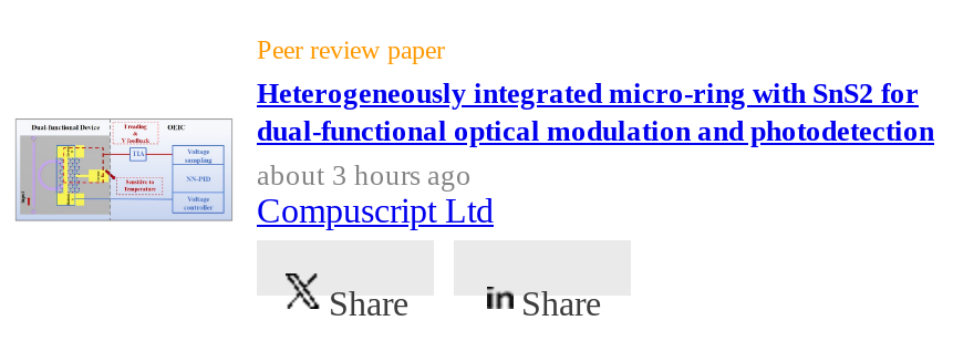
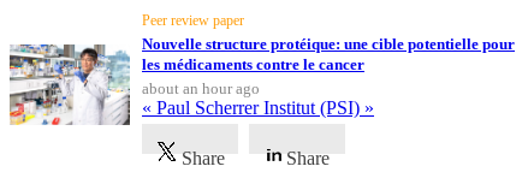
- [image]
- Heterogeneously integrated micro-ring with SnS2 for
- dual-functional optical modulation and photodetection
- about 3 hours ago
- Compuscript Ltd
+ [image]
+ Nouvelle structure protéique: une cible potentielle pour
+ les médicaments contre le cancer
+ about an hour ago
+ « Paul Scherrer Institut (PSI) »
